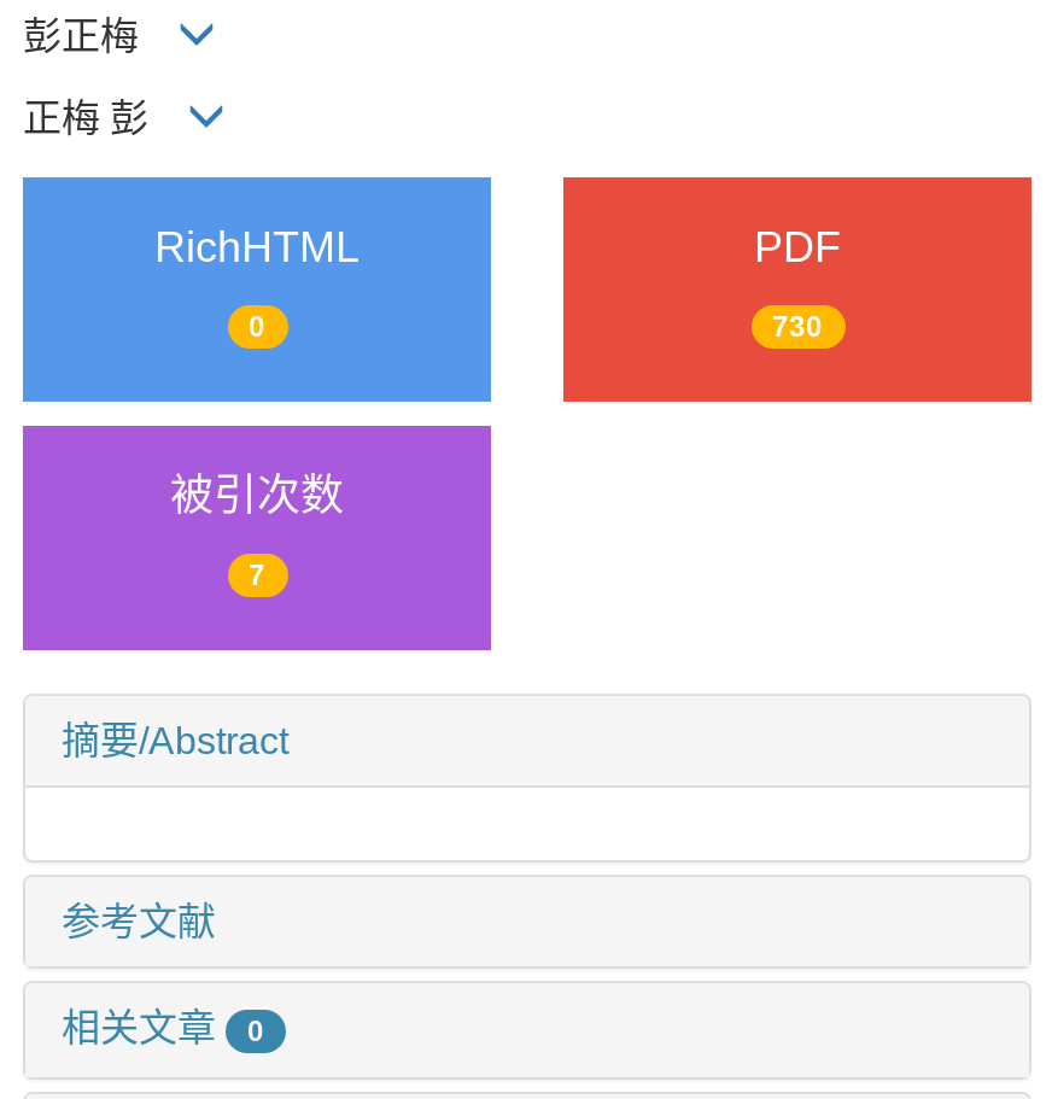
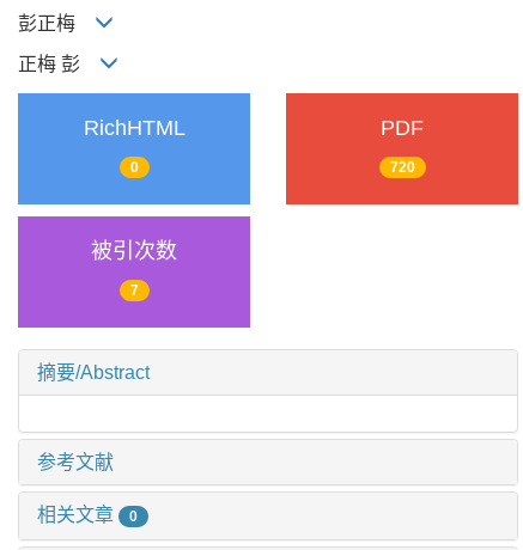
- 730
+ 720
